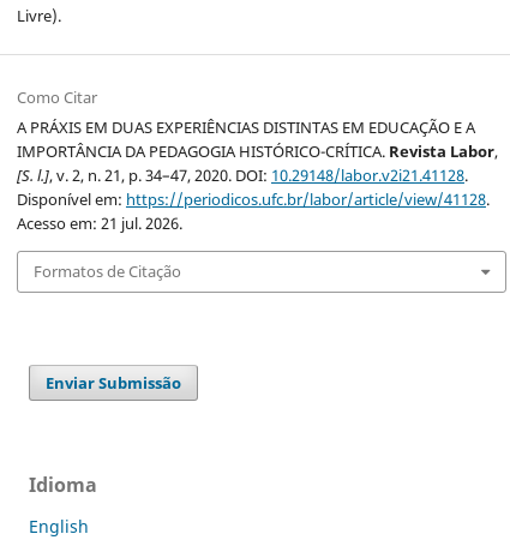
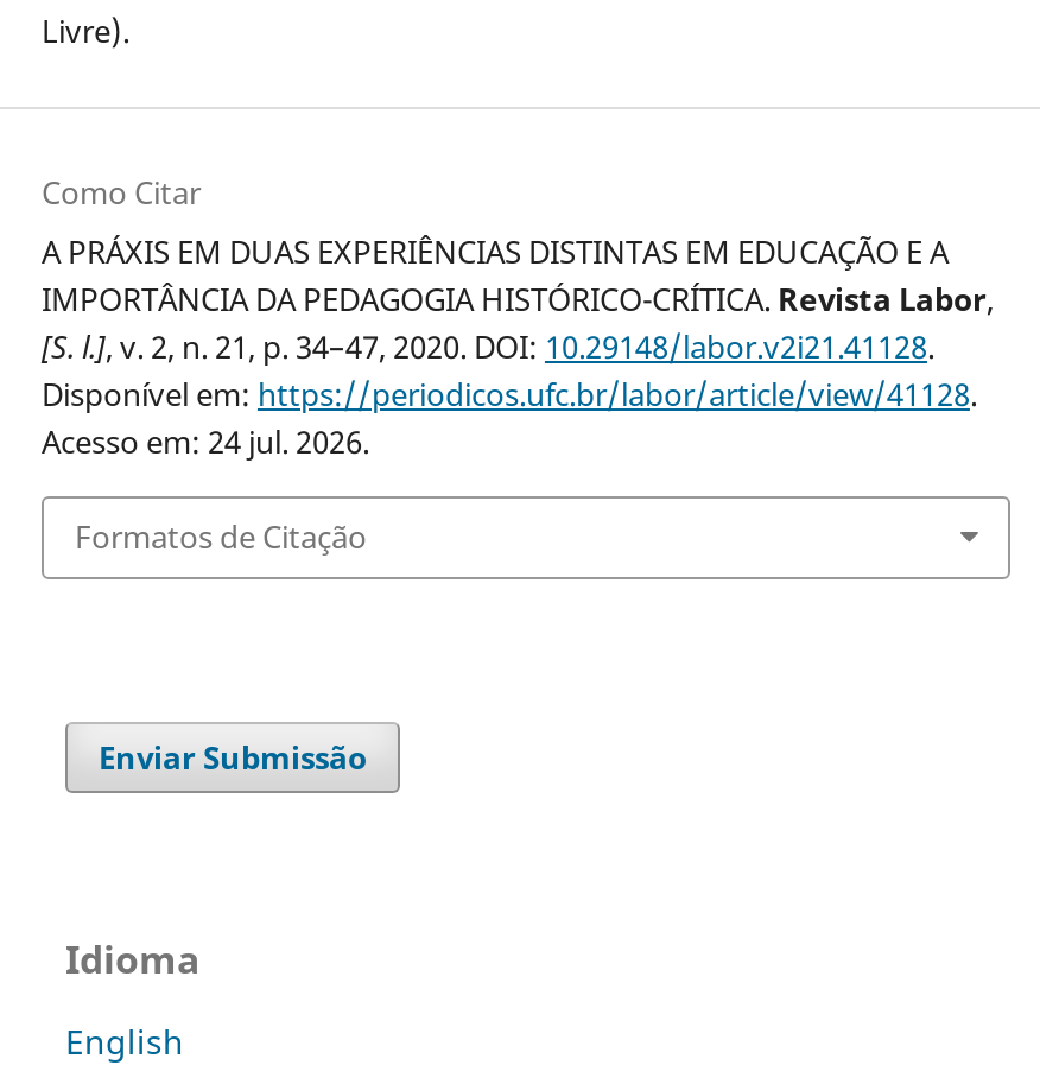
- Acesso em: 21 jul. 2026.
+ Acesso em: 24 jul. 2026.
